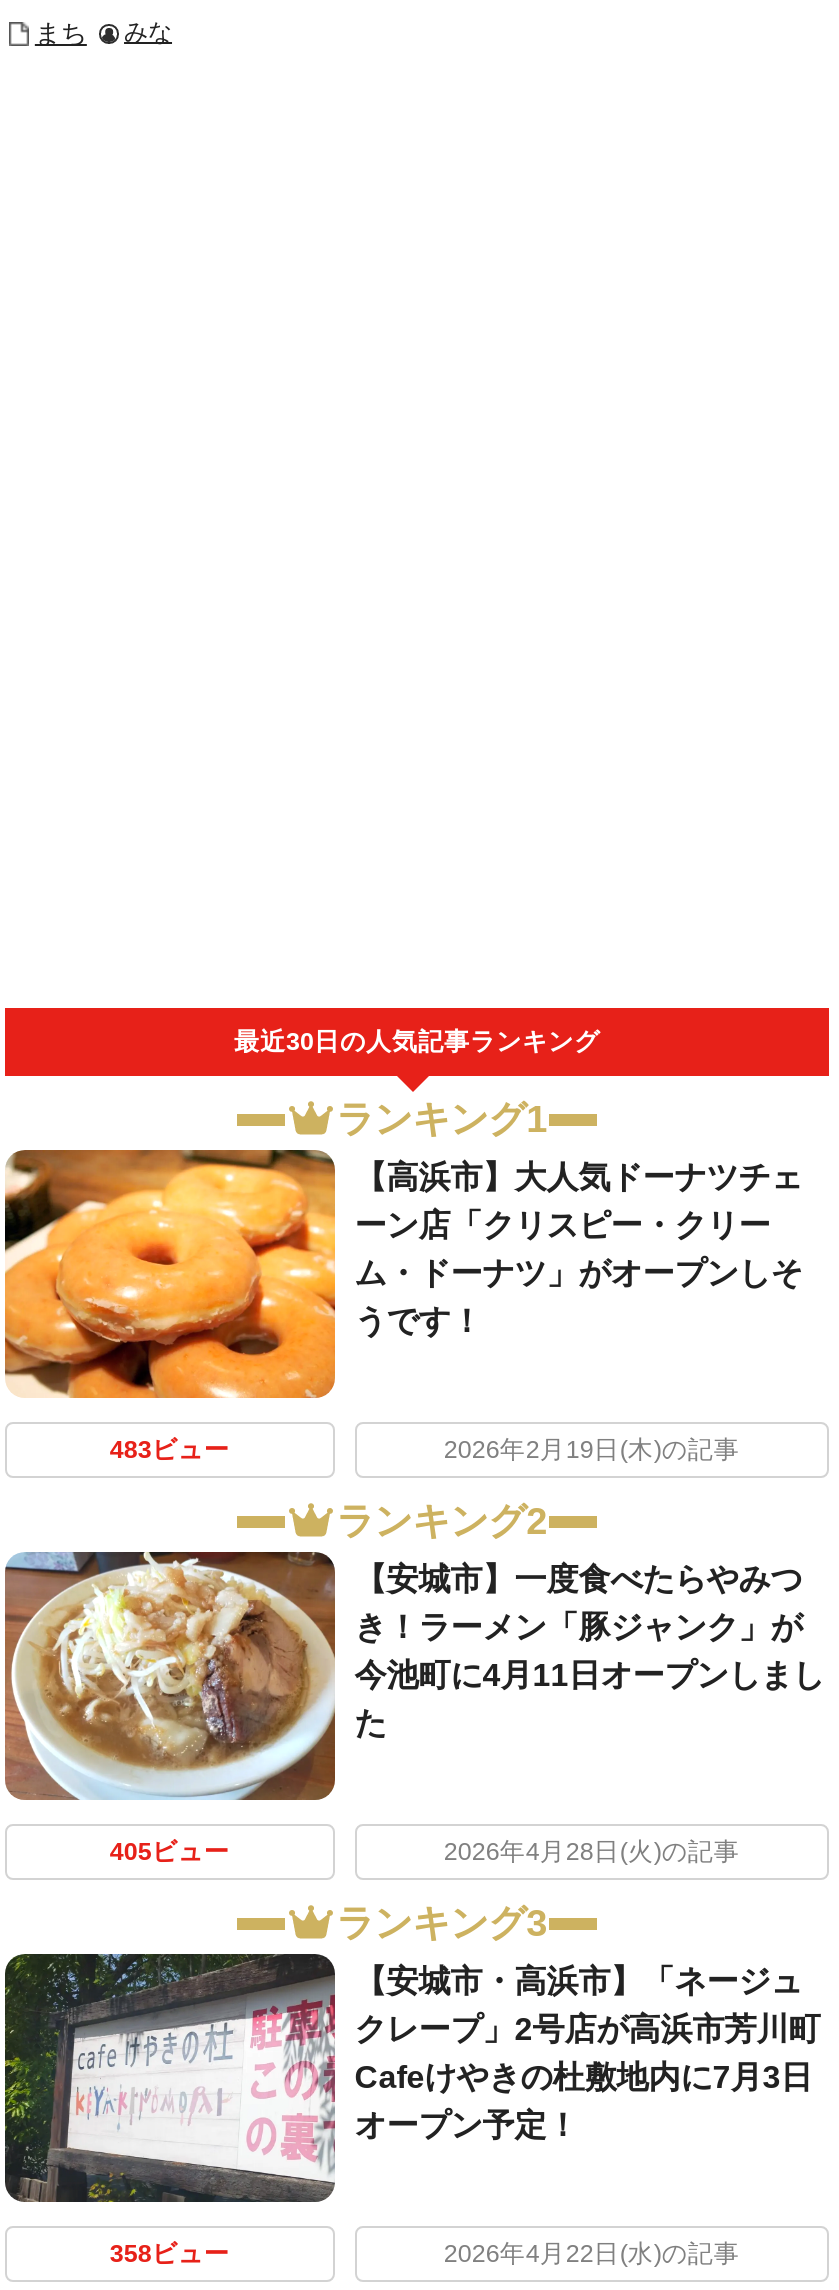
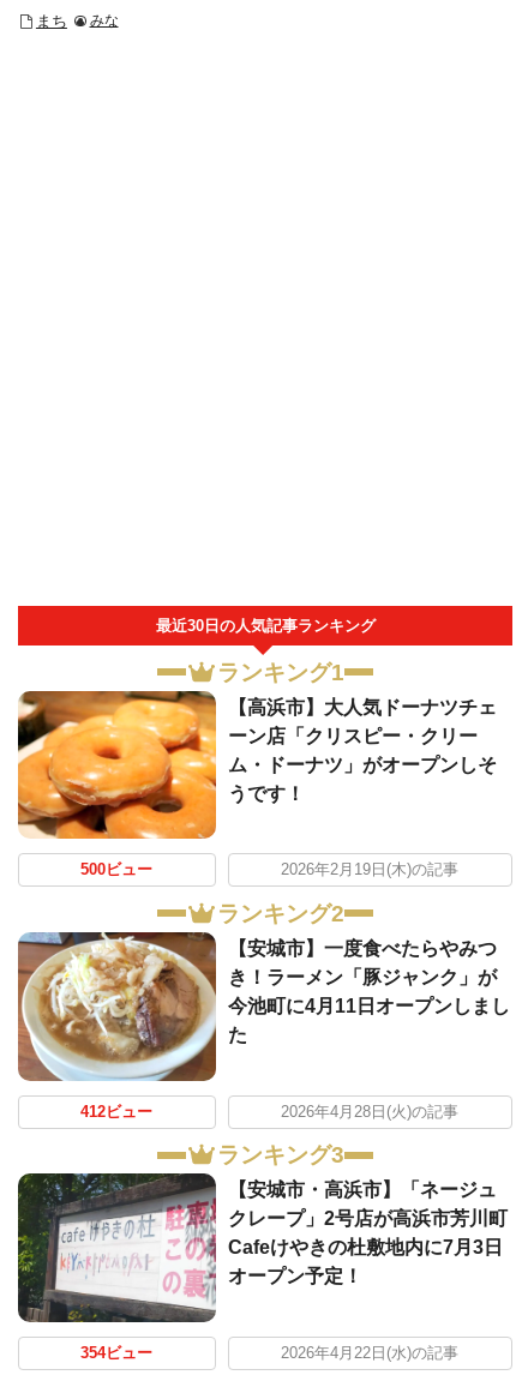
- 483ビュー
+ 500ビュー

- 405ビュー
+ 412ビュー

- 358ビュー
+ 354ビュー
